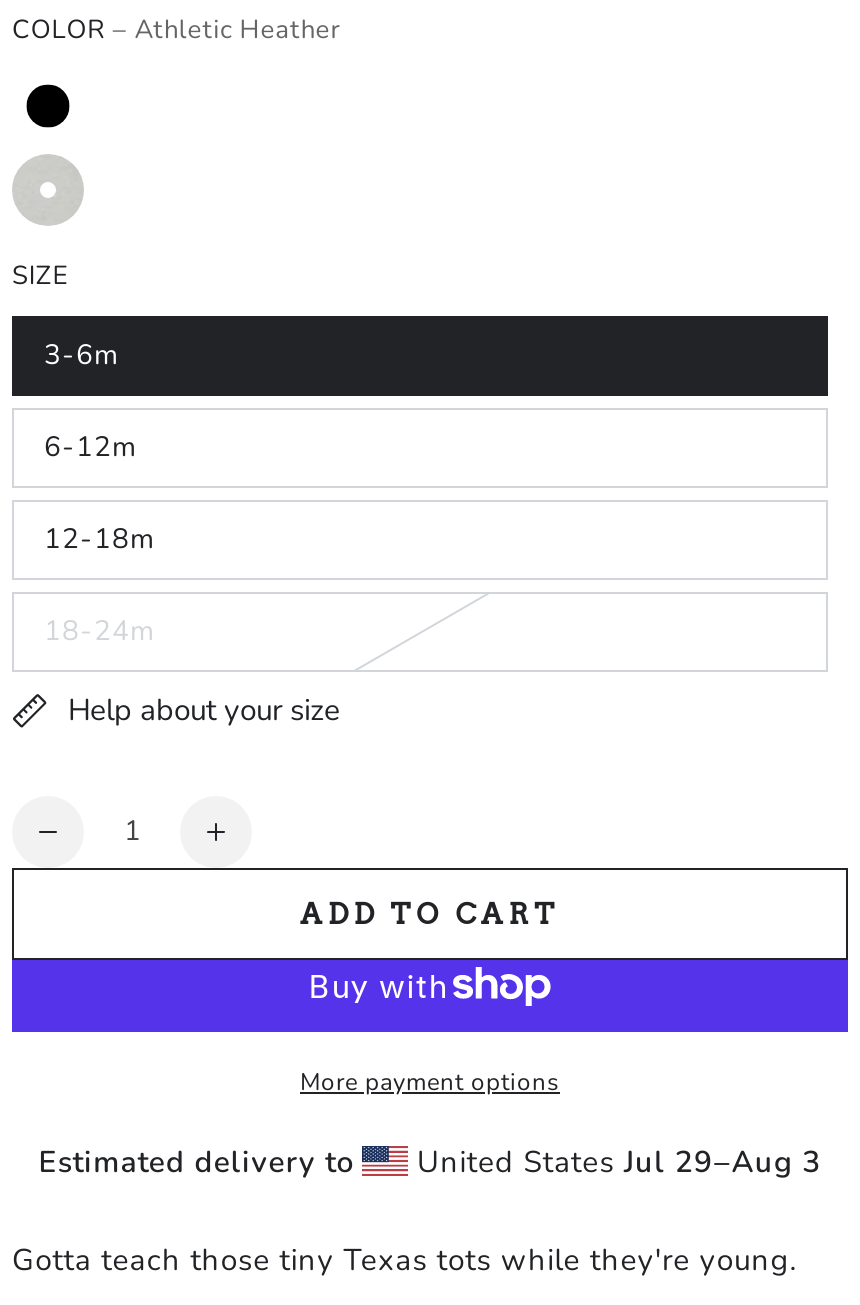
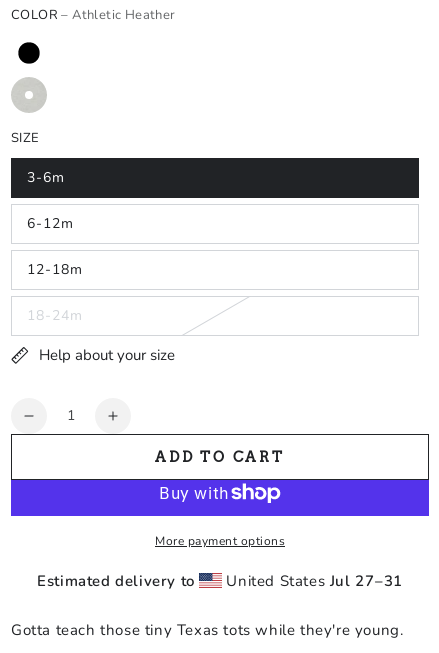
- United States Jul 29–Aug 3
+ United States Jul 27–31
